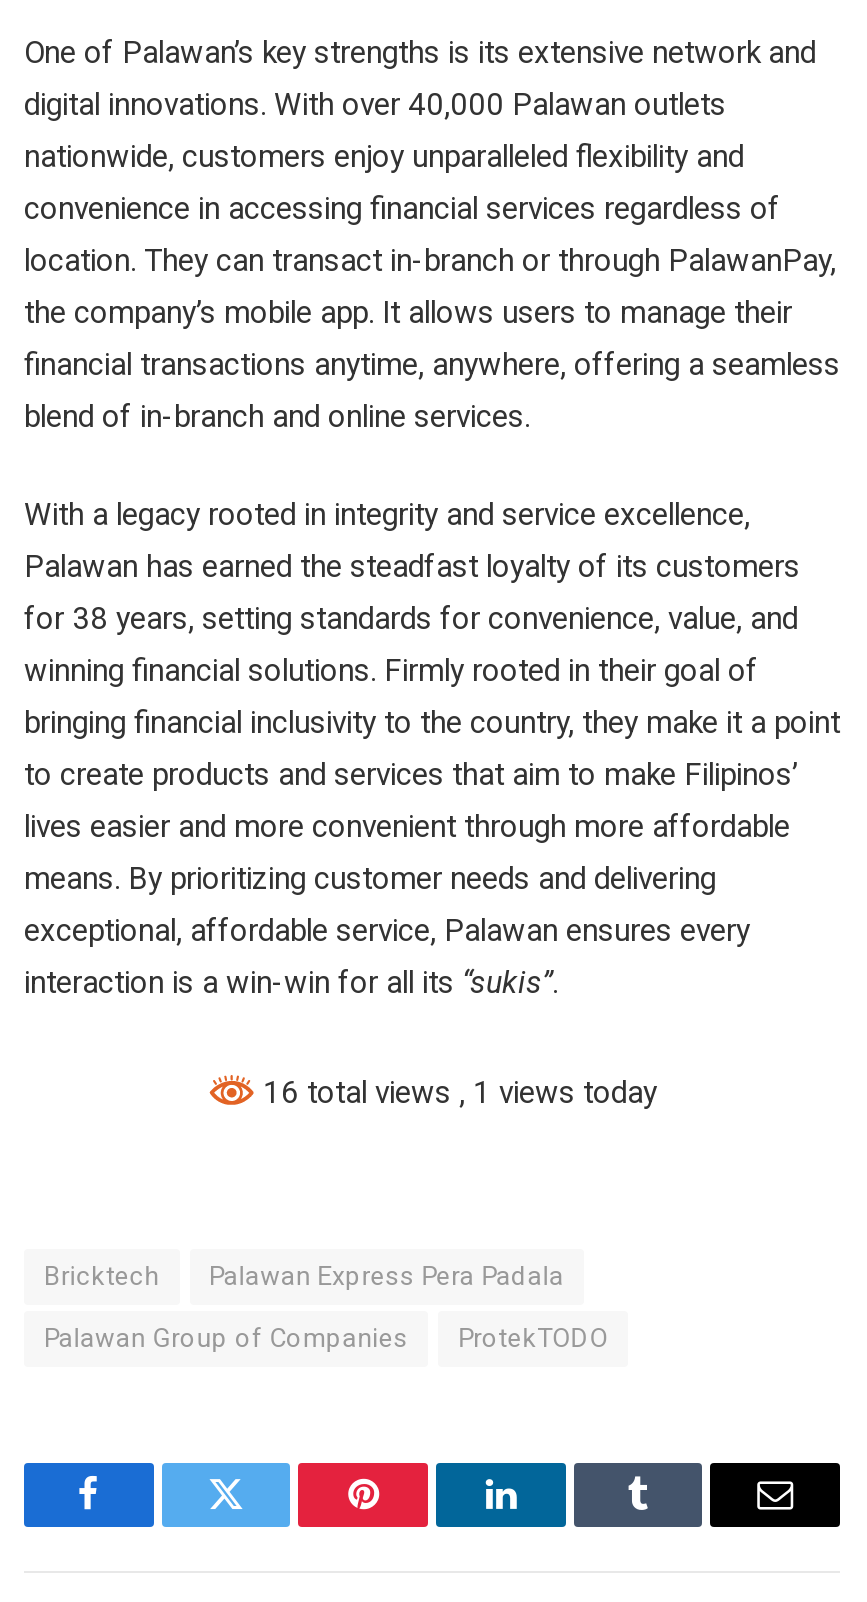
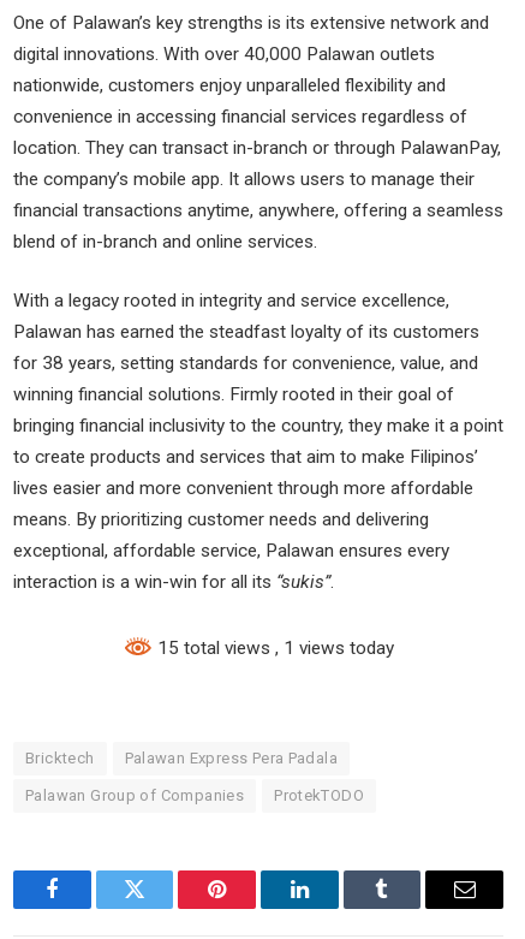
- 16 total views, 1 views today
+ 15 total views, 1 views today
